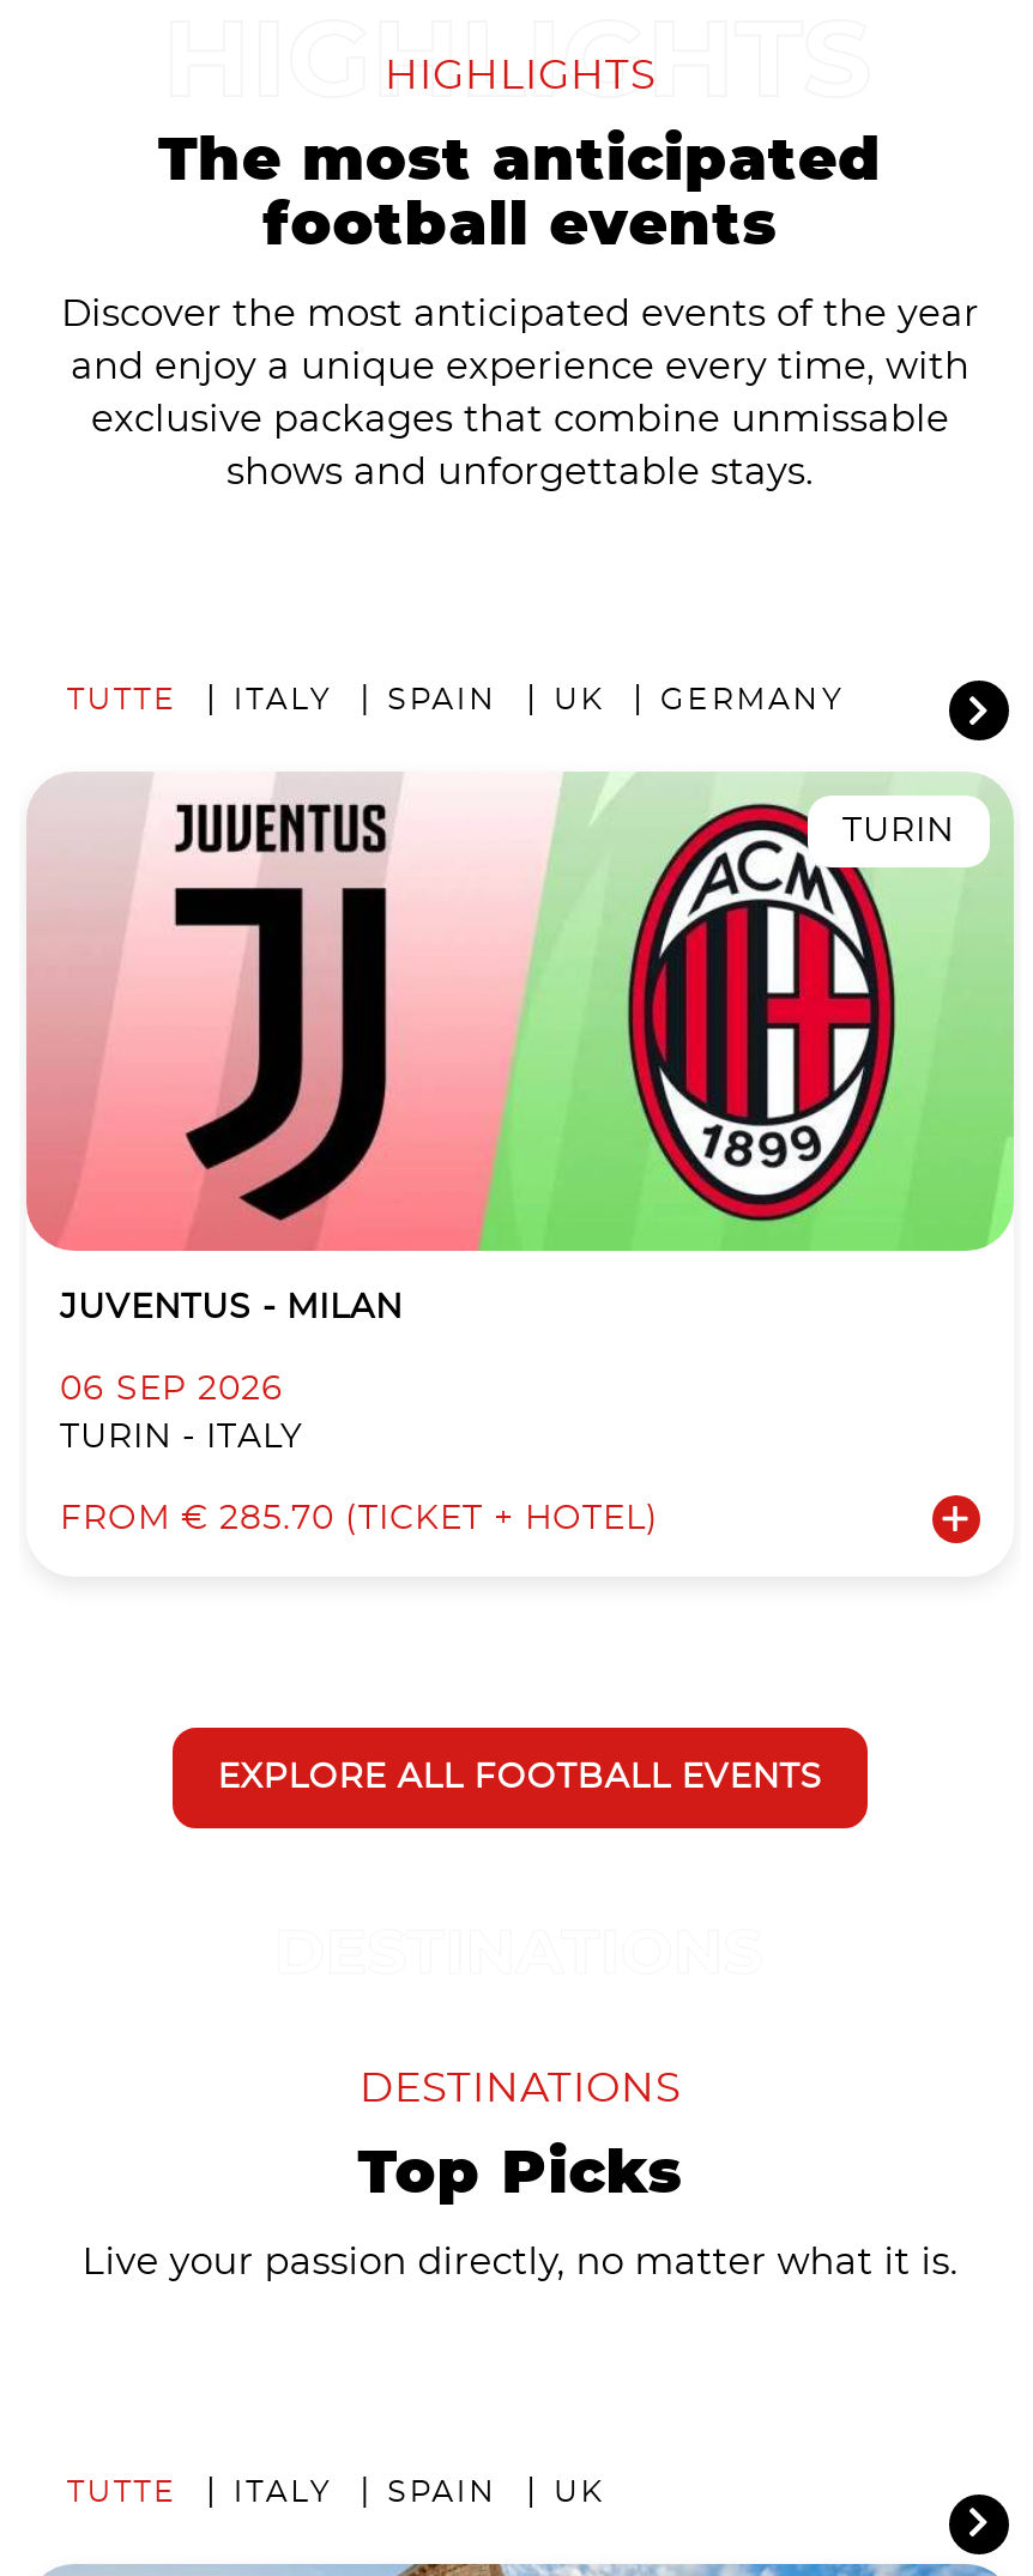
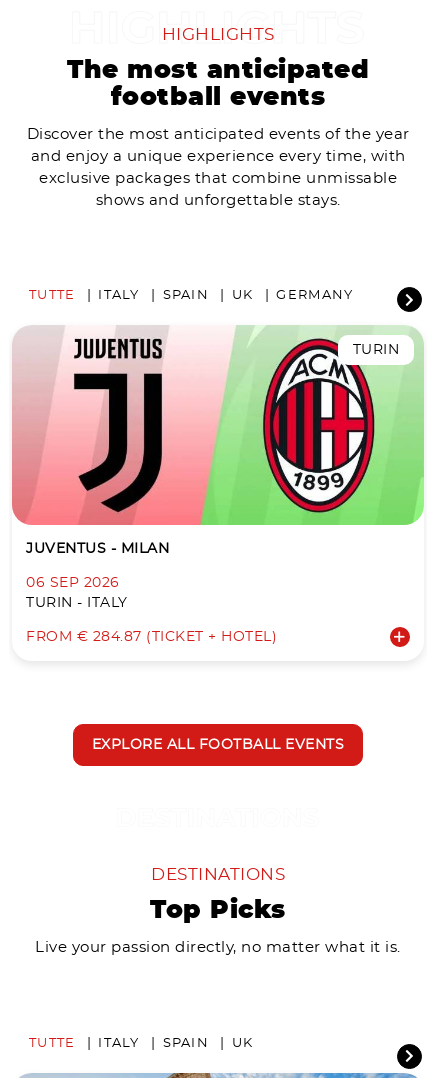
- FROM € 285.70 (TICKET + HOTEL)
+ FROM € 284.87 (TICKET + HOTEL)
